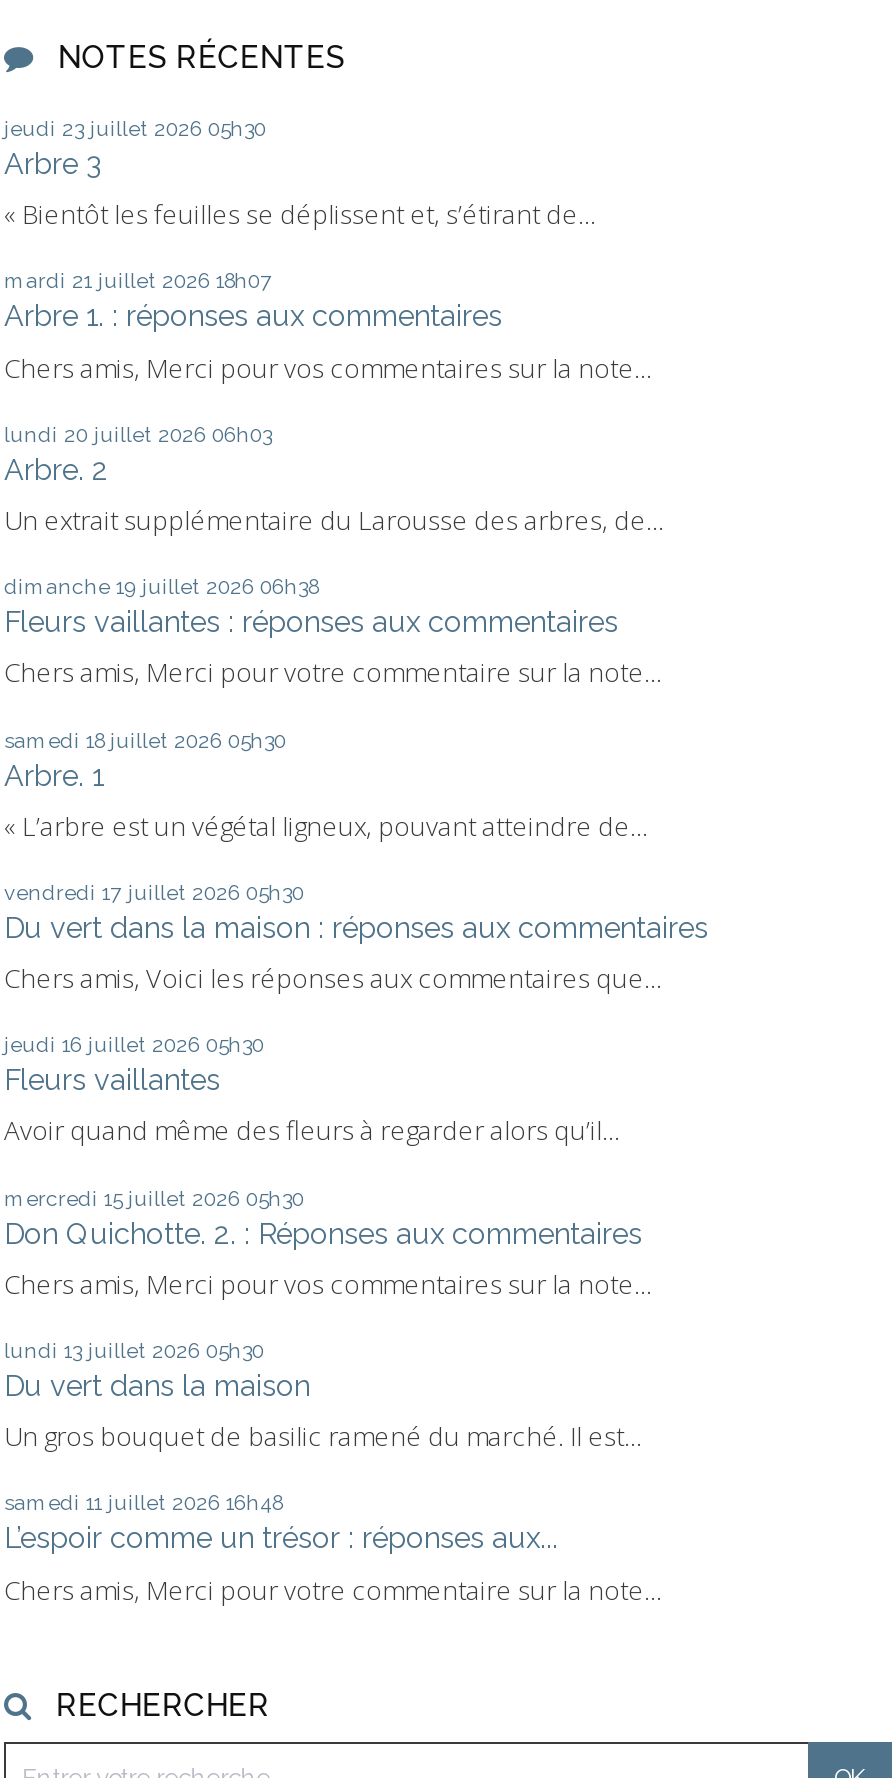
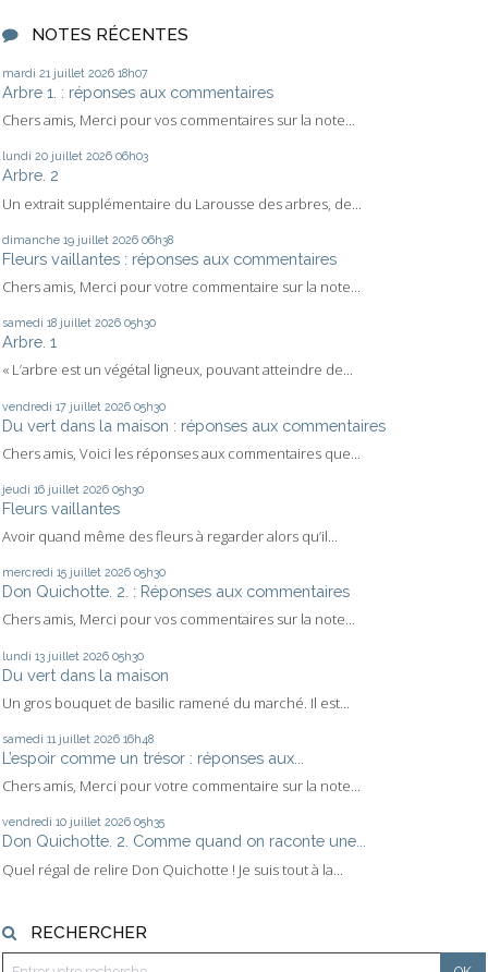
- jeudi 23 juillet 2026 05h30
- Arbre 3
- « Bientôt les feuilles se déplissent et, s’étirant de...

moved up: mardi 21 juillet 2026 18h07 | Arbre 1. : réponses aux commentaires | Chers amis, Merci pour vos commentaires sur la note... | ... | L’espoir comme un trésor : réponses aux... | Chers amis, Merci pour votre commentaire sur la note...

+ vendredi 10 juillet 2026 05h35
+ Don Quichotte. 2. Comme quand on raconte une...
+ Quel régal de relire Don Quichotte ! Je suis tout à la...
